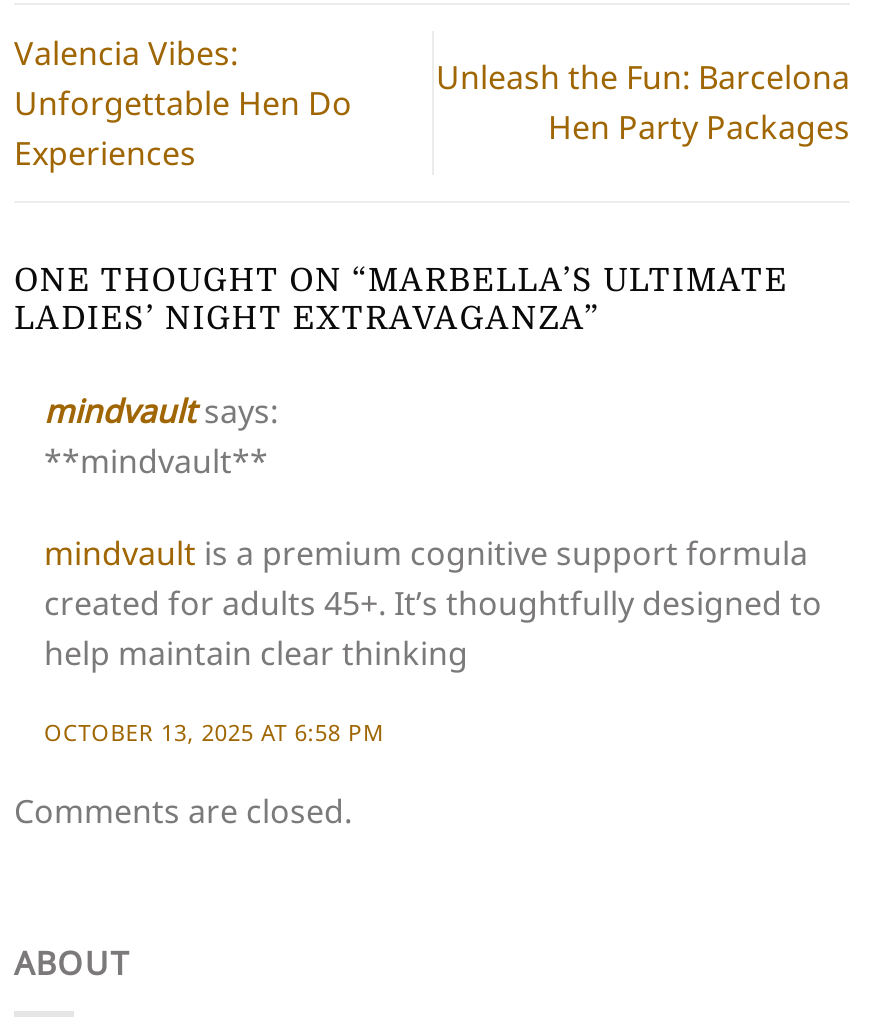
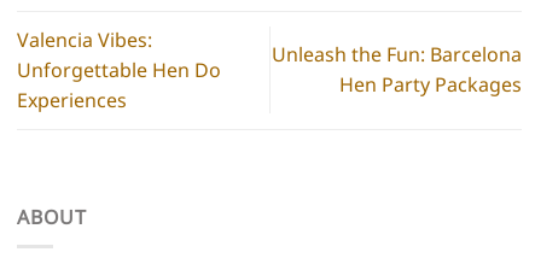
- ONE THOUGHT ON “MARBELLA’S ULTIMATE
- LADIES’ NIGHT EXTRAVAGANZA”
- mindvault says:
- ** mindvault**
- mindvault is a premium cognitive support formula
- created for adults 45+. It’s thoughtfully designed to
- help maintain clear thinking
- OCTOBER 13, 2025 AT 6:58 PM
- Comments are closed.
